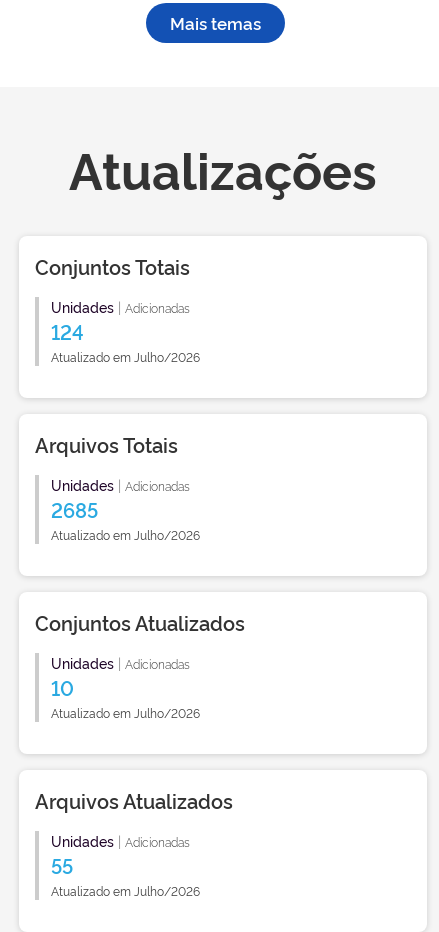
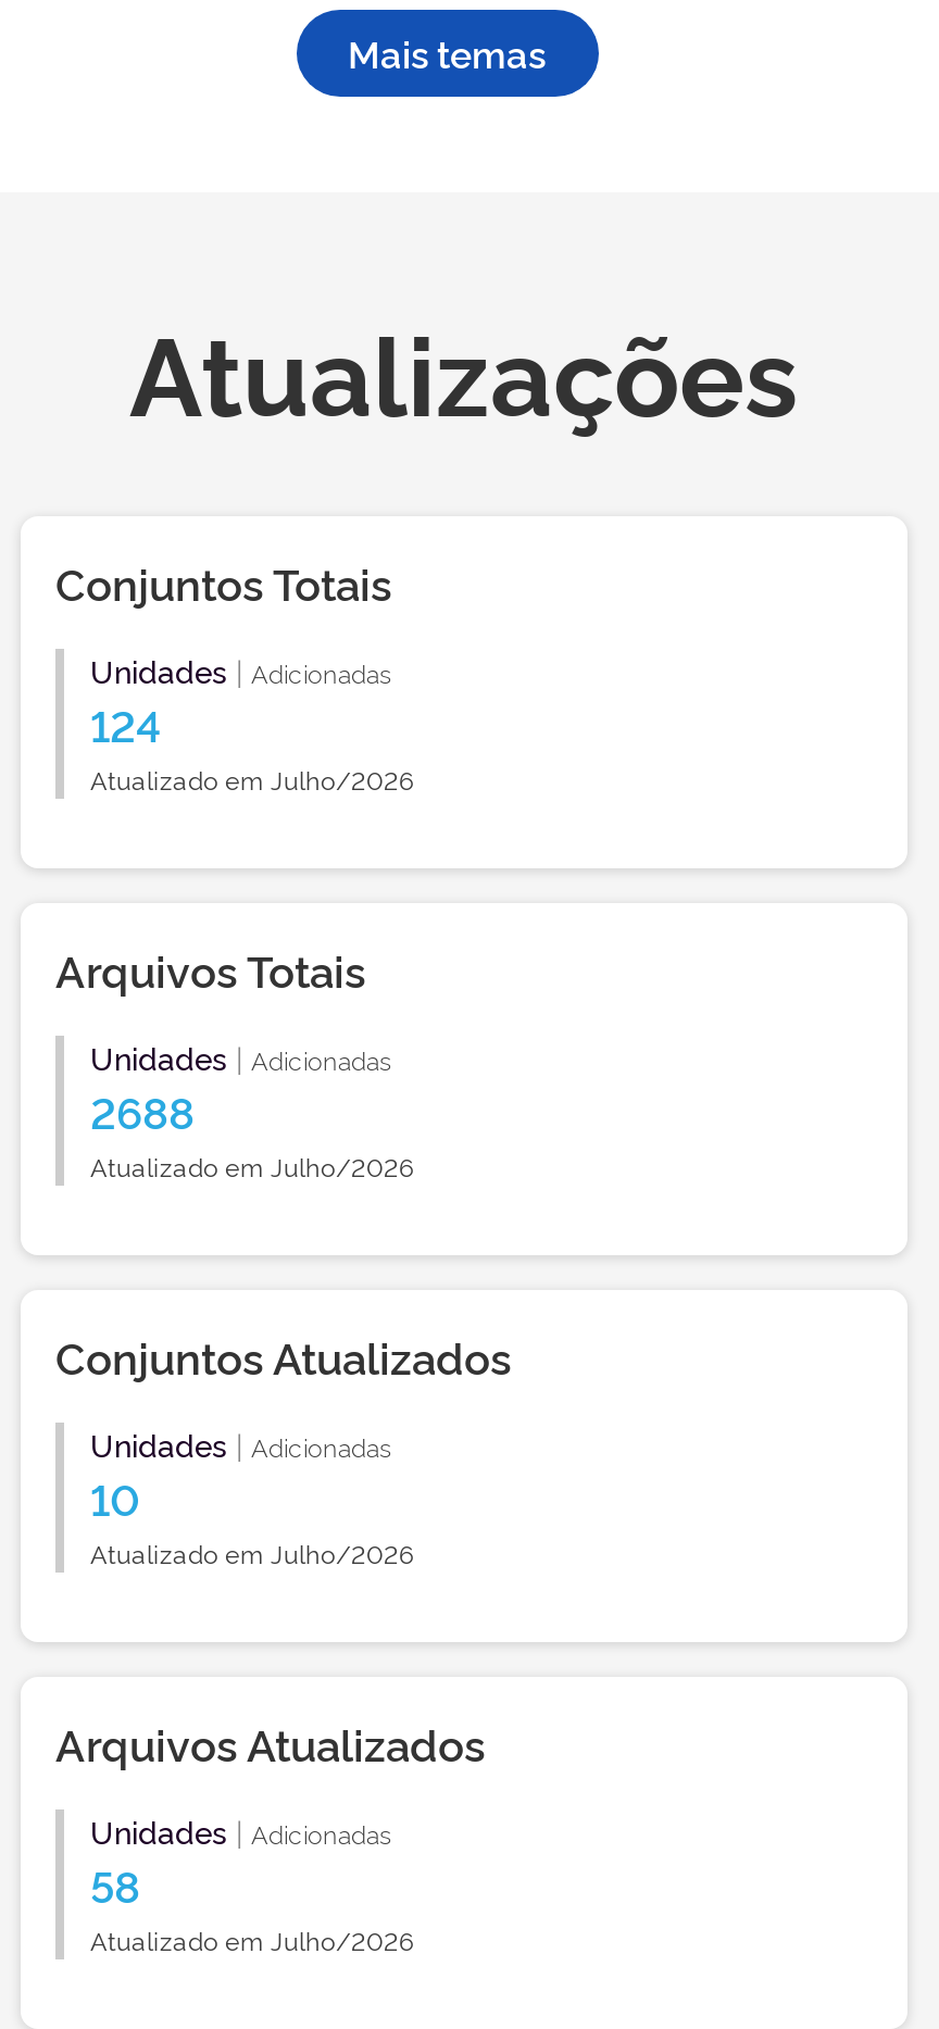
- 2685
+ 2688

- 55
+ 58
